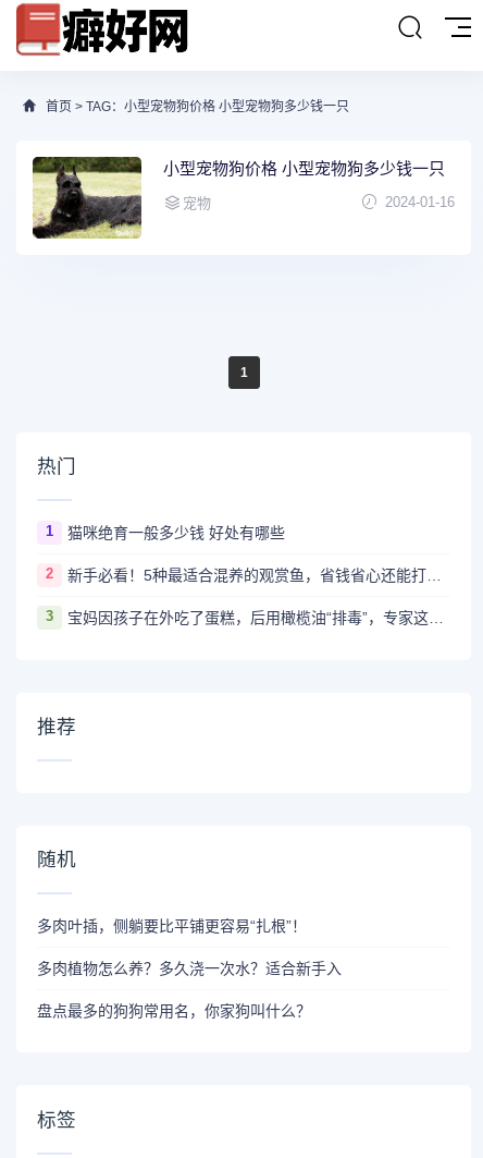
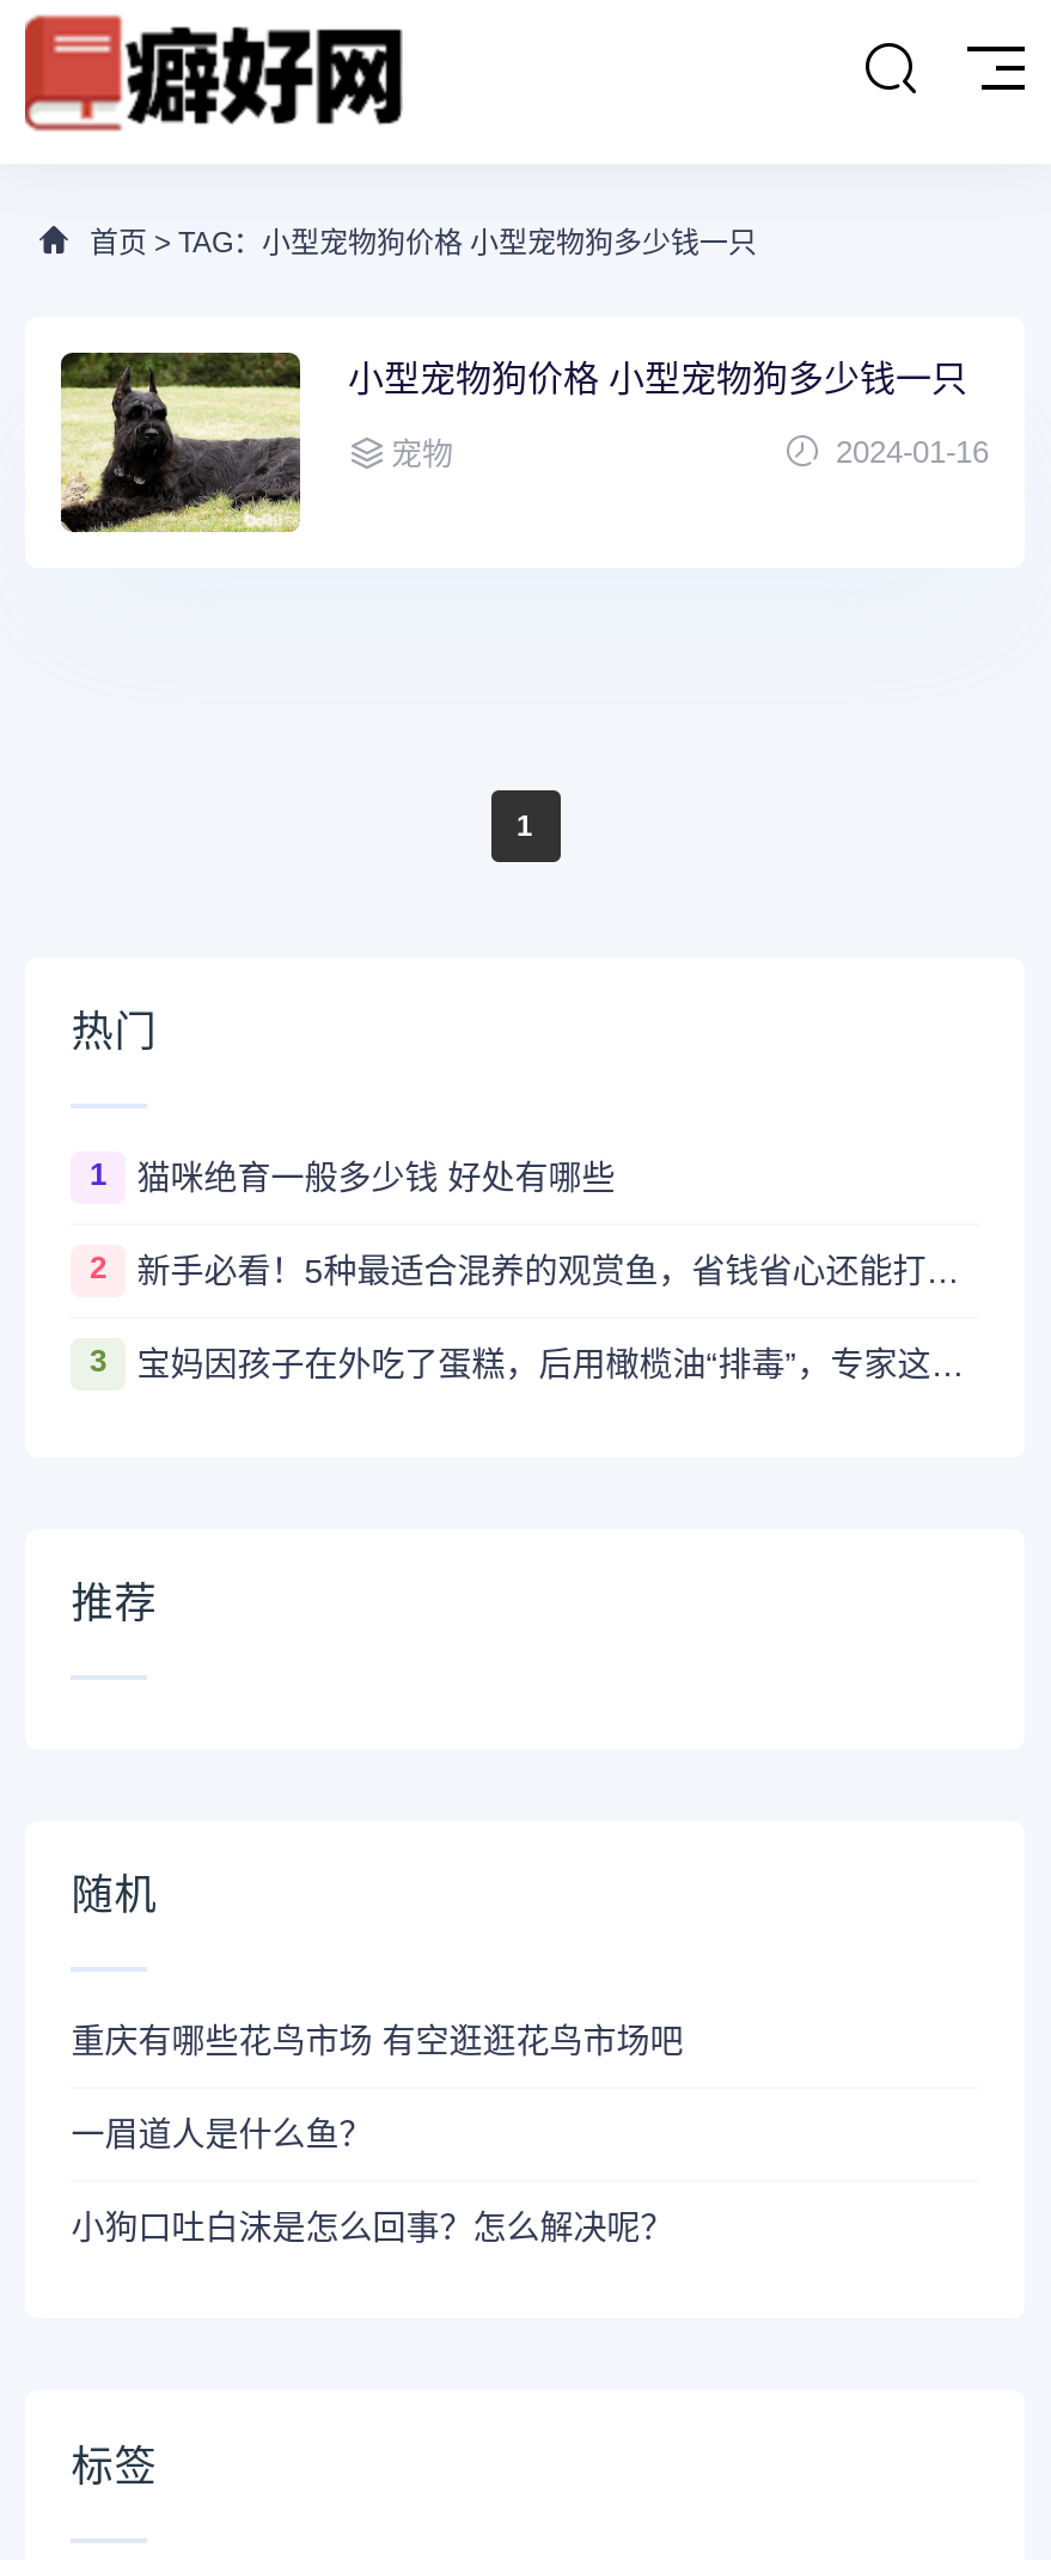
- 多肉叶插，侧躺要比平铺更容易“扎根”！
+ 重庆有哪些花鸟市场 有空逛逛花鸟市场吧

- 多肉植物怎么养？多久浇一次水？适合新手入
+ 一眉道人是什么鱼？

- 盘点最多的狗狗常用名，你家狗叫什么？
+ 小狗口吐白沫是怎么回事？怎么解决呢？
